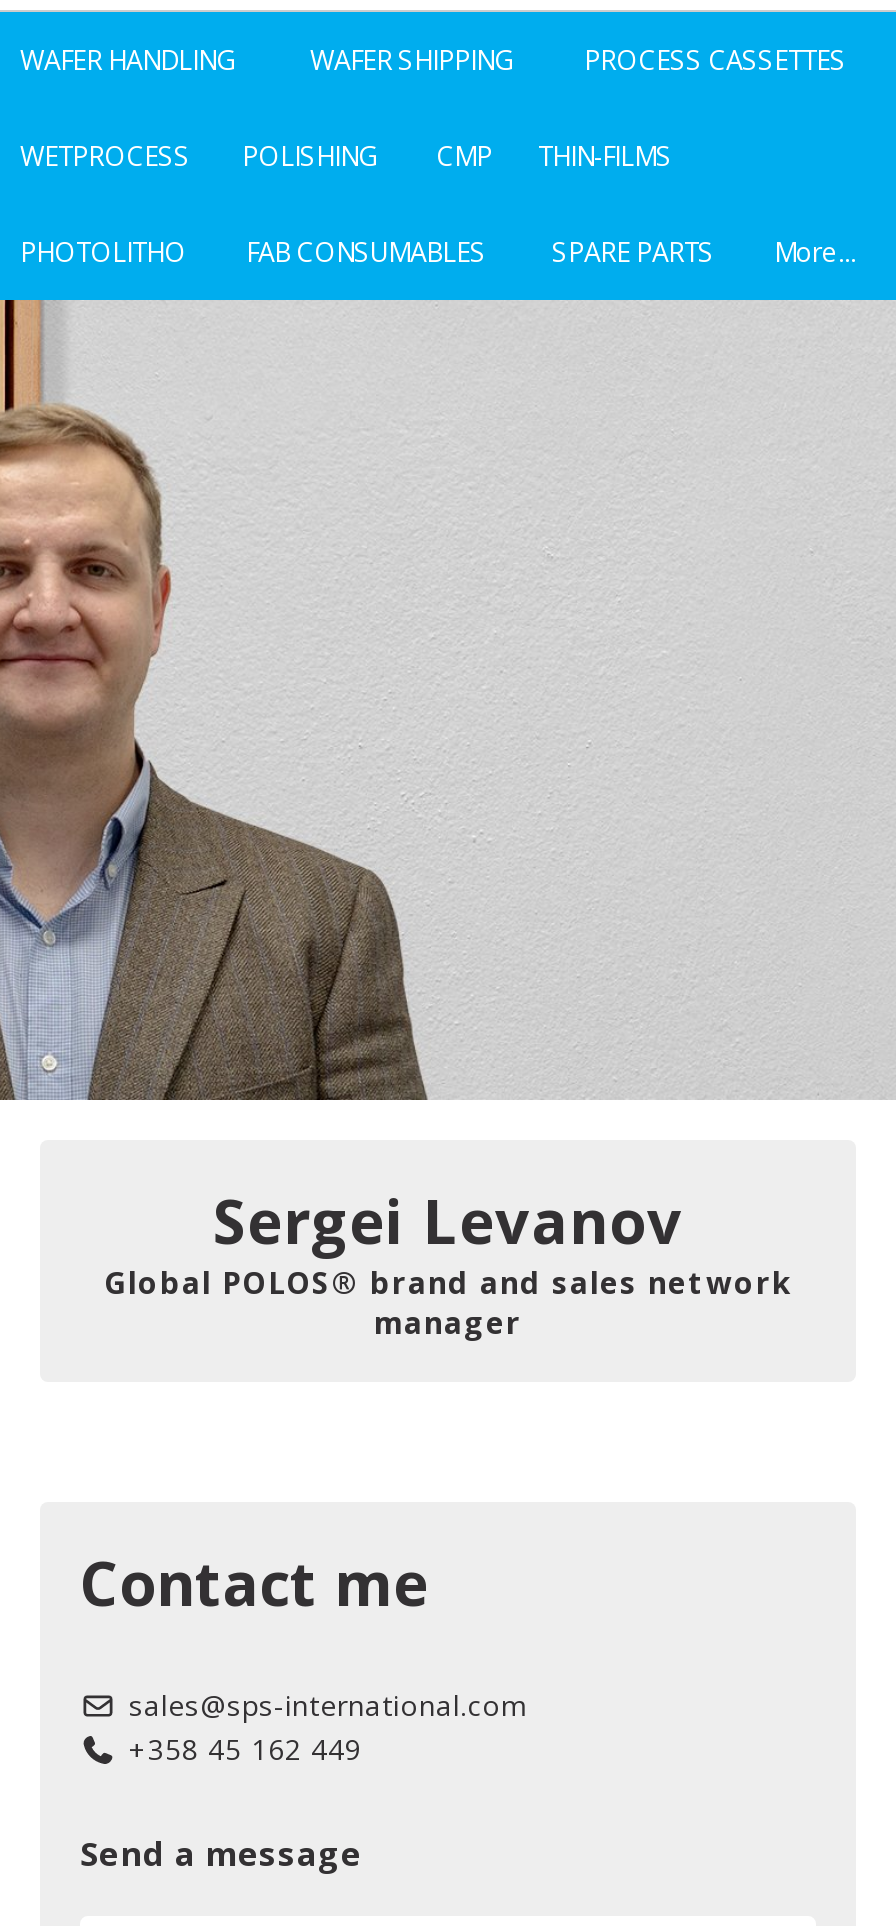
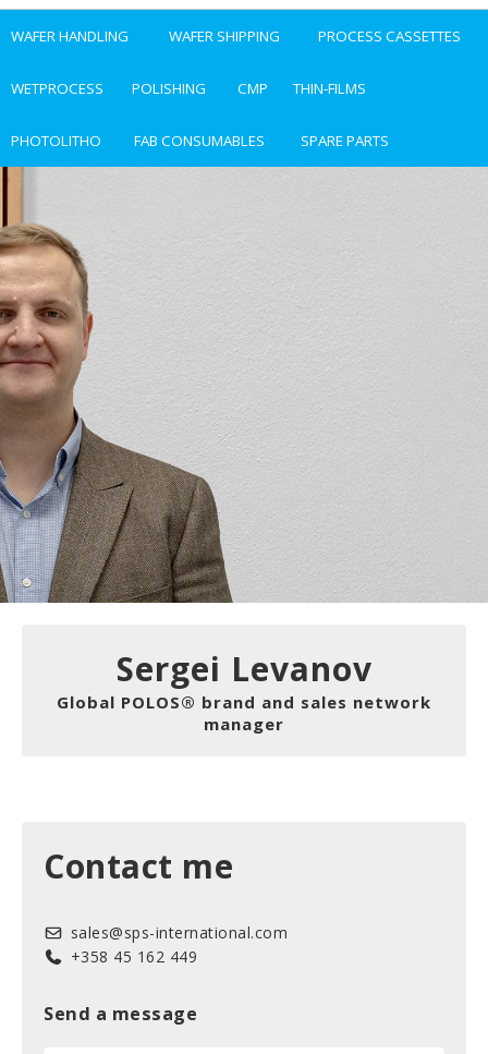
- More...
